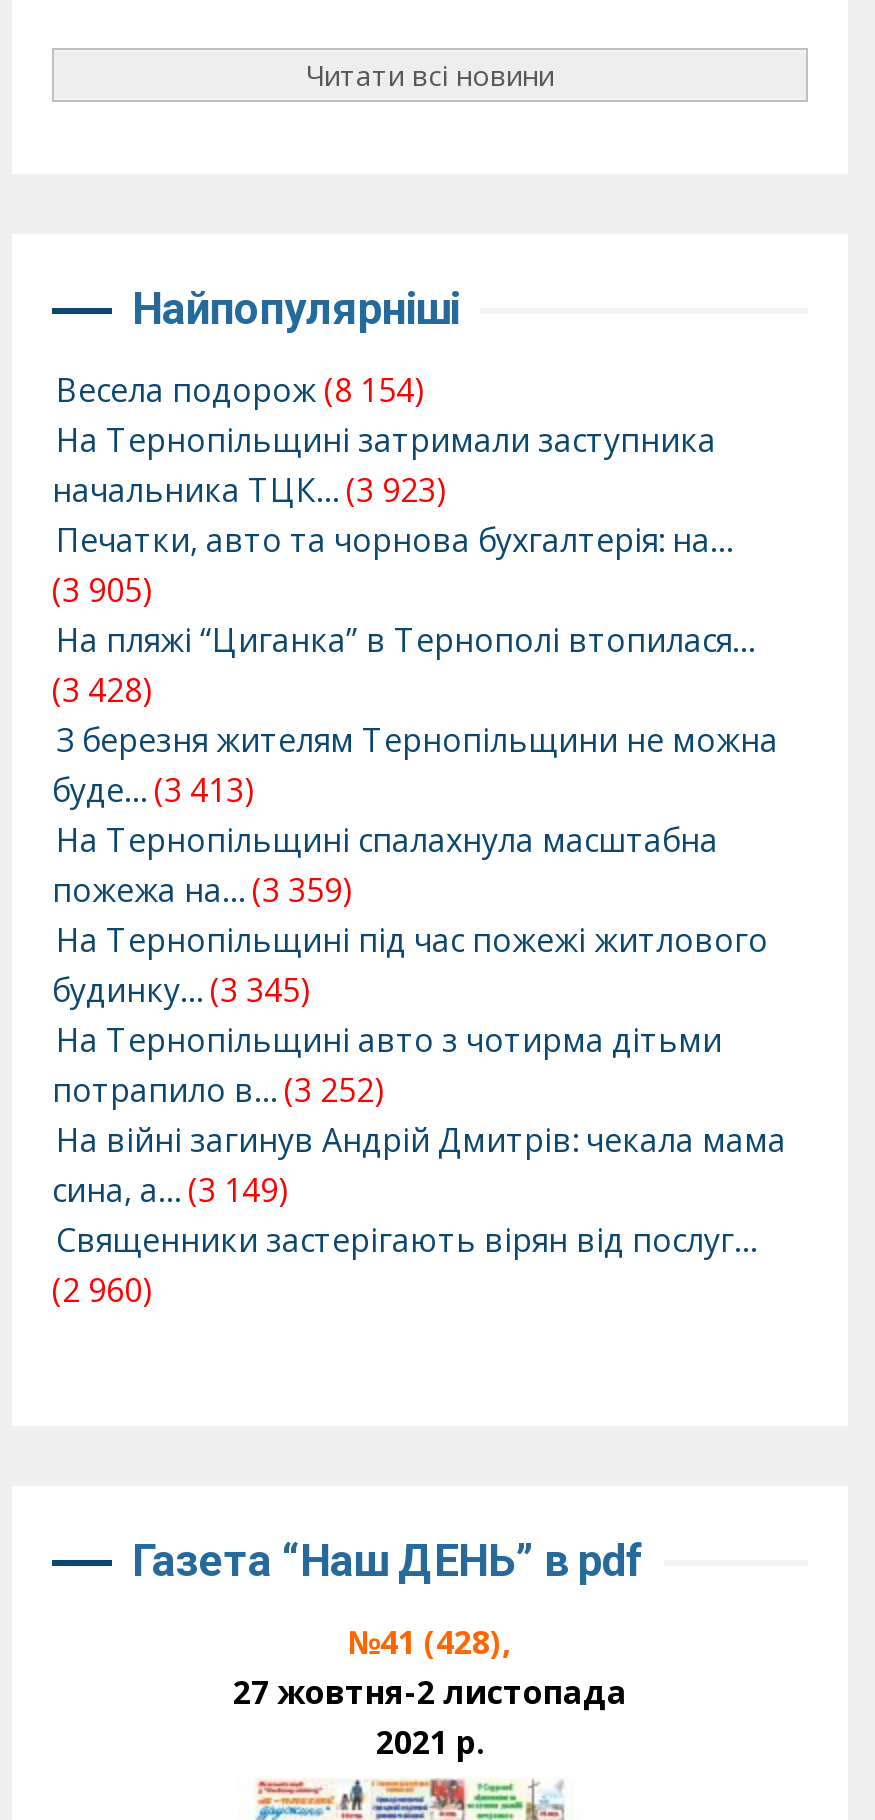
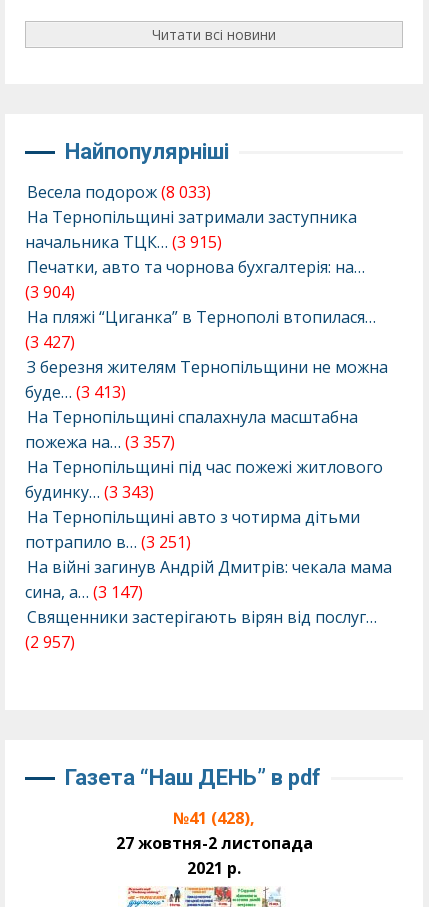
- Весела подорож (8 154)
+ Весела подорож (8 033)

- начальника ТЦК… (3 923)
+ начальника ТЦК… (3 915)

- (3 905)
+ (3 904)

- (3 428)
+ (3 427)

- пожежа на… (3 359)
+ пожежа на… (3 357)

- будинку… (3 345)
+ будинку… (3 343)

- потрапило в… (3 252)
+ потрапило в… (3 251)

- сина, а… (3 149)
+ сина, а… (3 147)

- (2 960)
+ (2 957)
